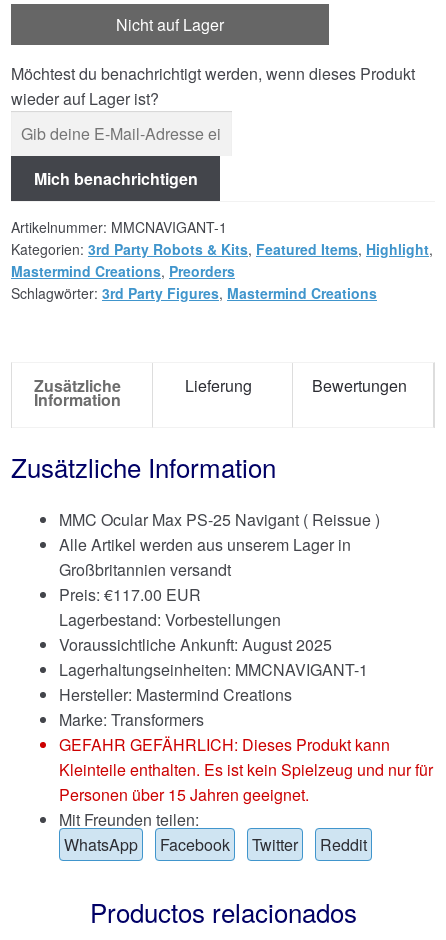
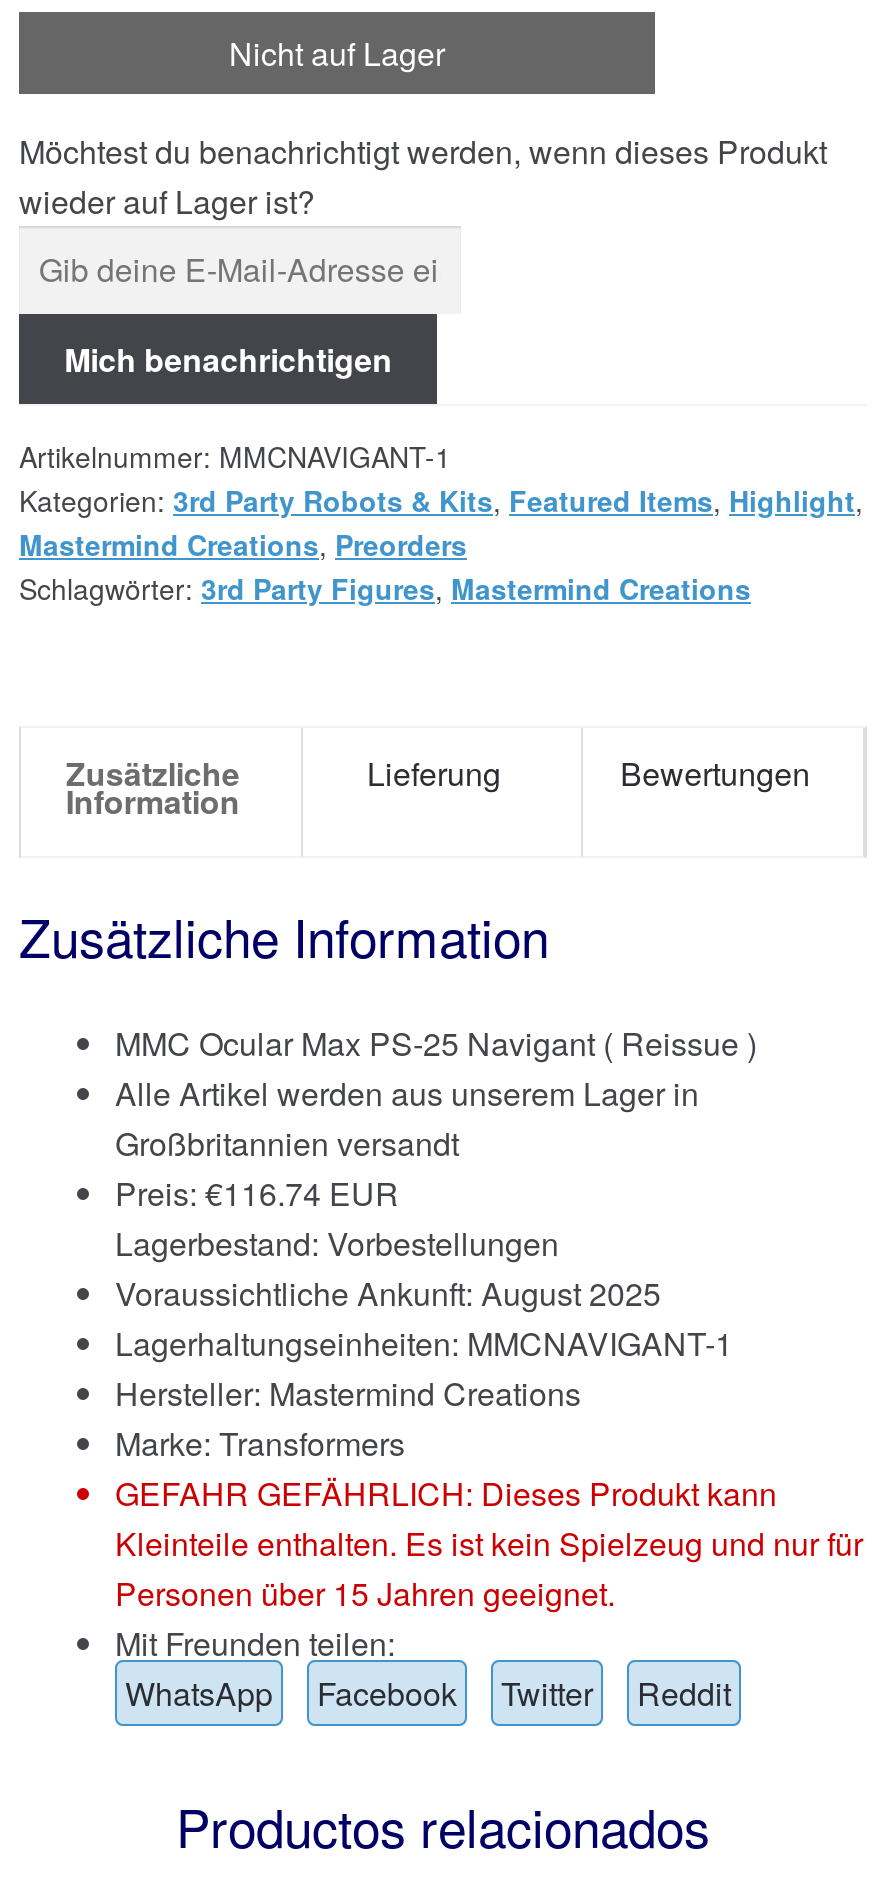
- Preis: €117.00 EUR
+ Preis: €116.74 EUR
